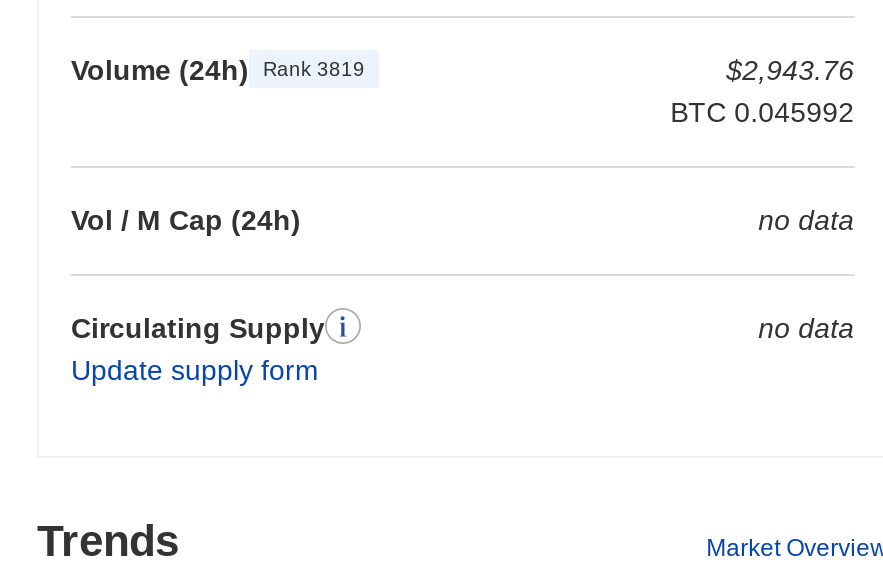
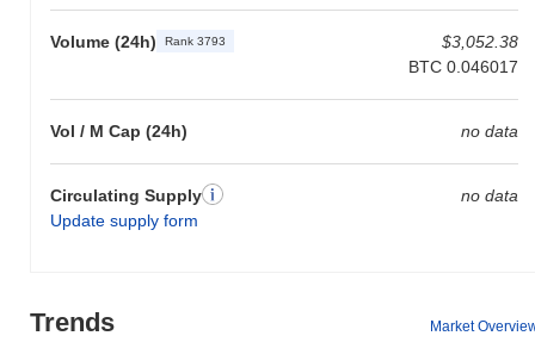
- Volume (24h) Rank 3819
+ Volume (24h) Rank 3793

- $2,943.76
+ $3,052.38

- BTC 0.045992
+ BTC 0.046017
